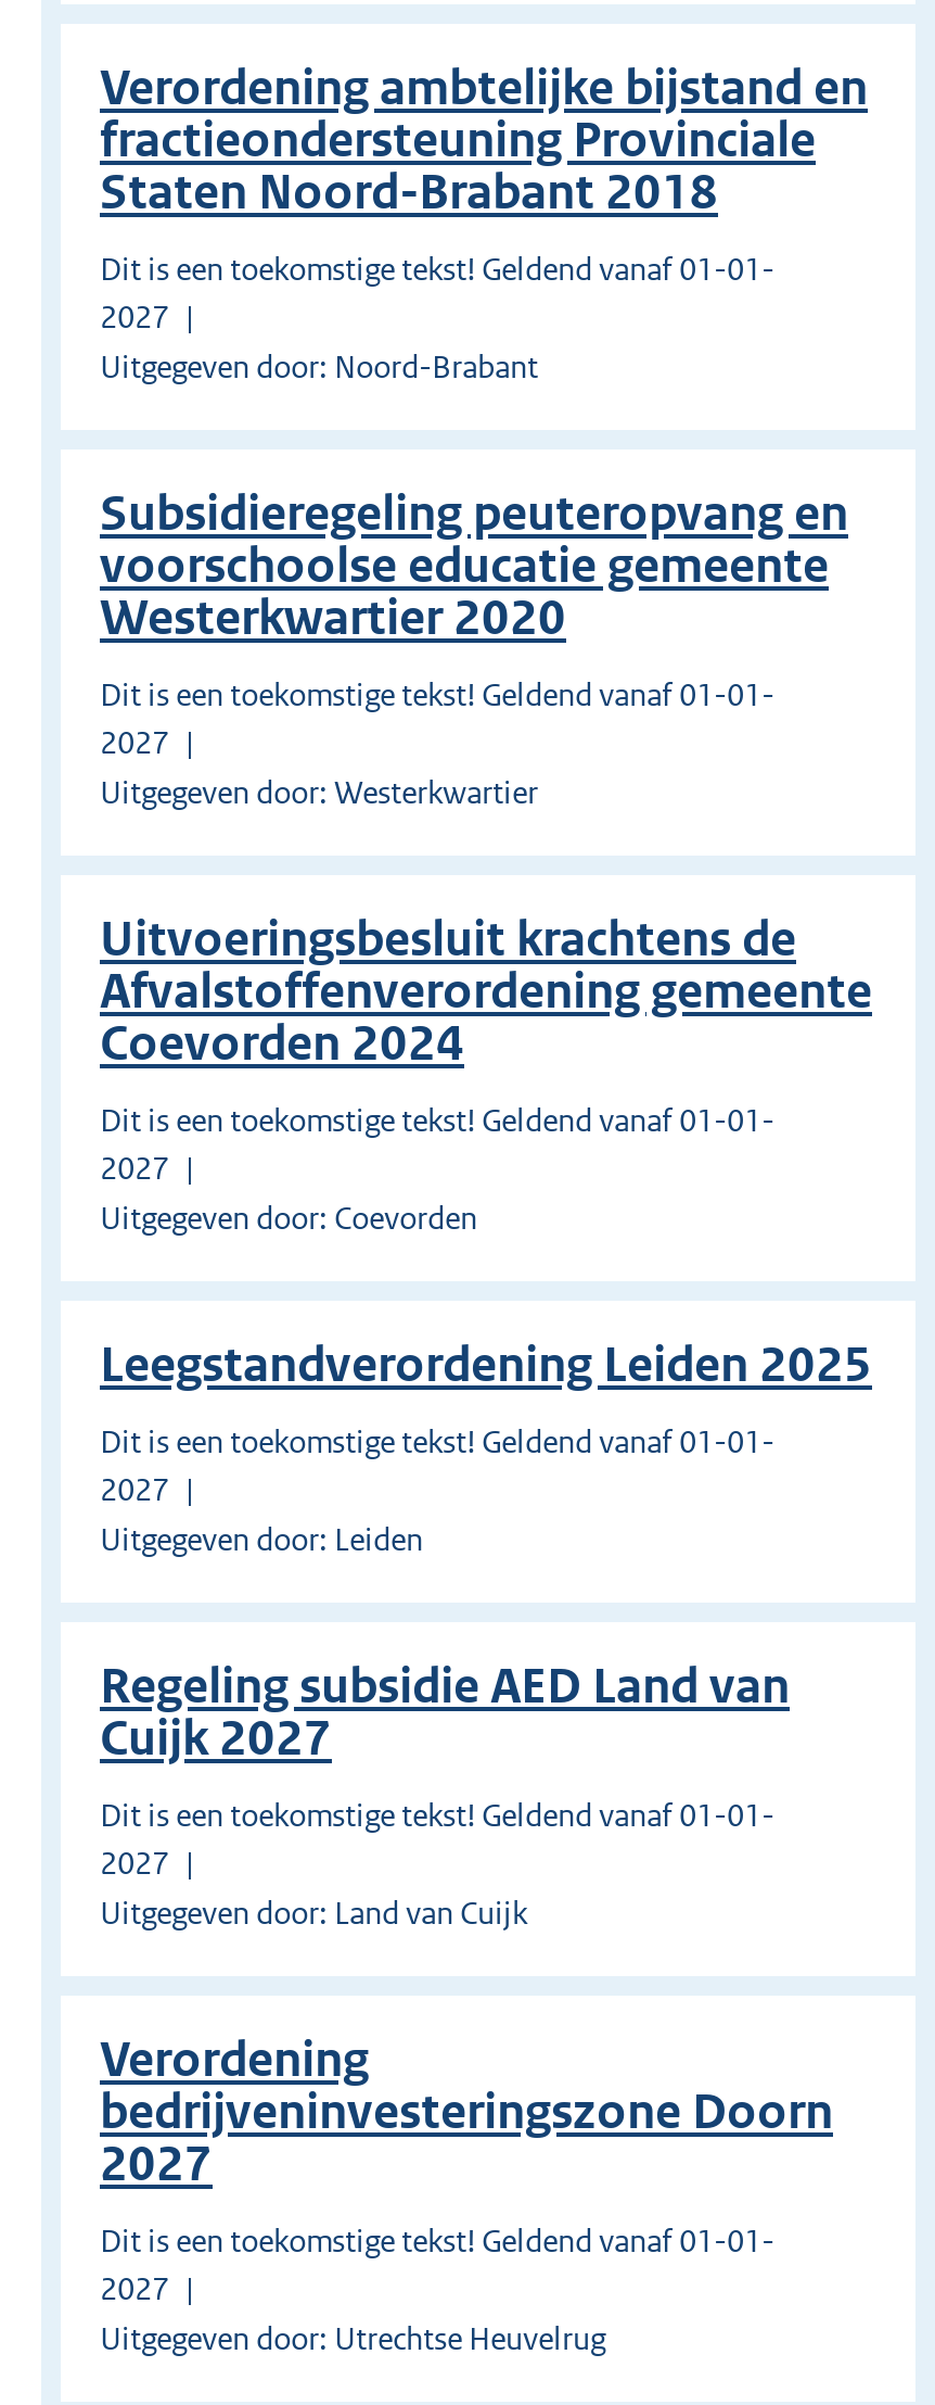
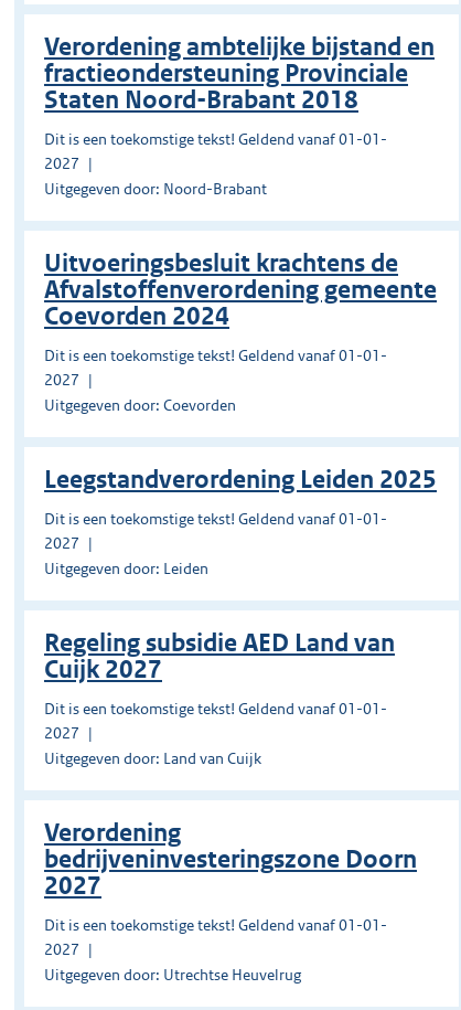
- Subsidieregeling peuteropvang en
- voorschoolse educatie gemeente
- Westerkwartier 2020
- Dit is een toekomstige tekst! Geldend vanaf 01-01-
- 2027
- Uitgegeven door: Westerkwartier
